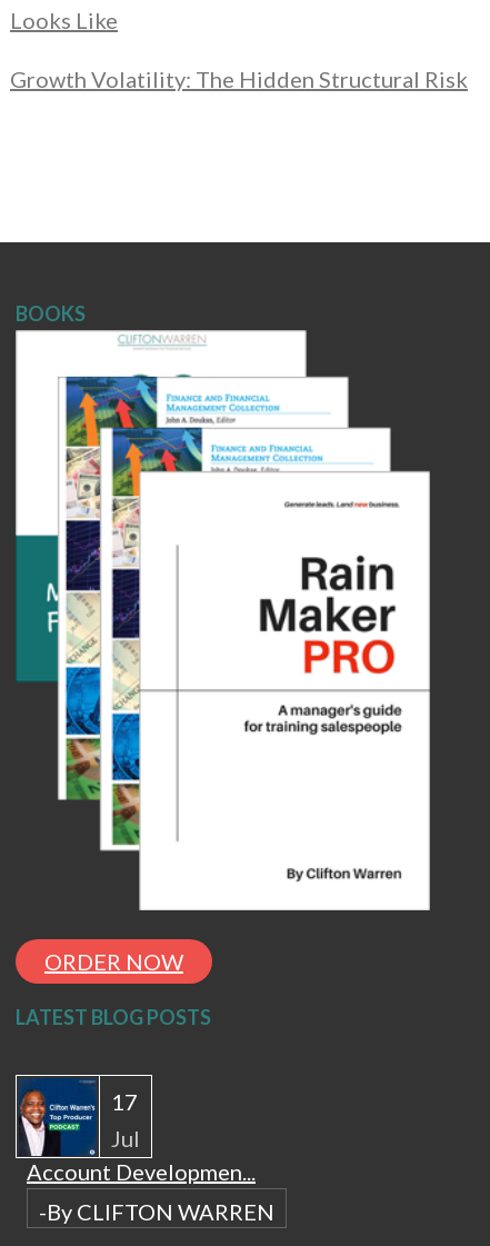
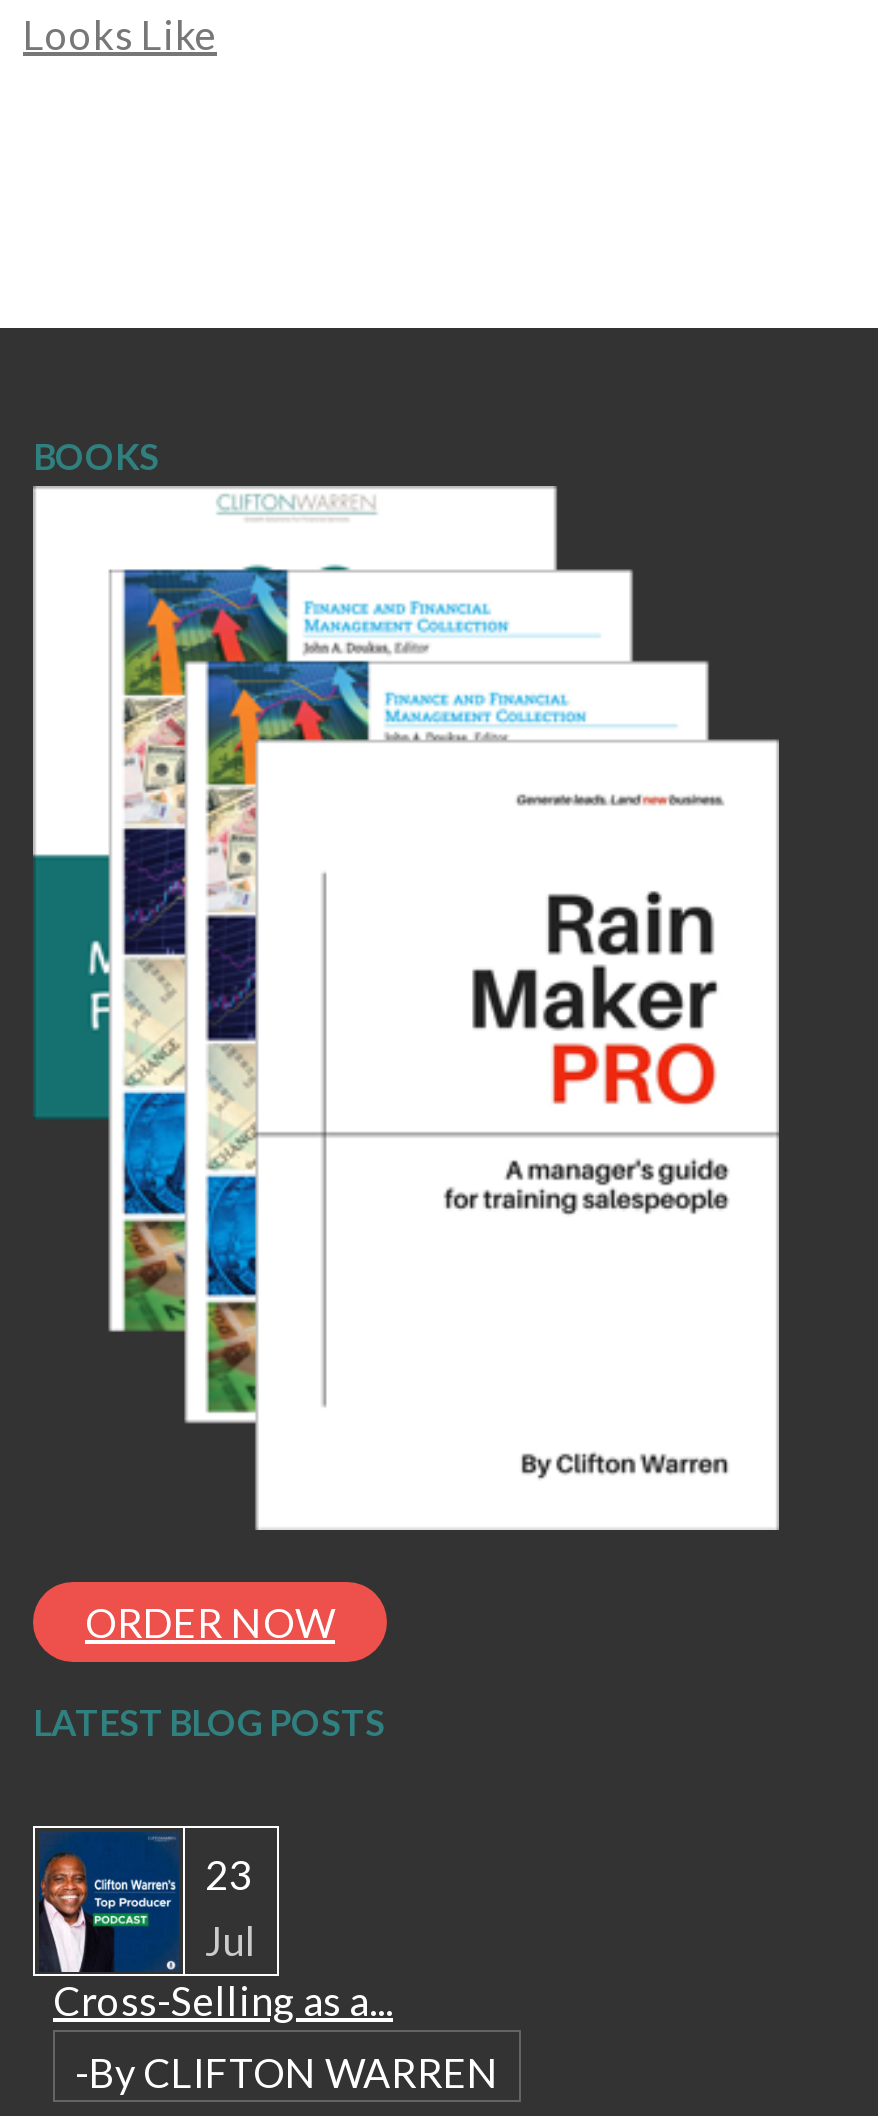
- Growth Volatility: The Hidden Structural Risk

- 17
+ 23

- Account Developmen...
+ Cross-Selling as a...
